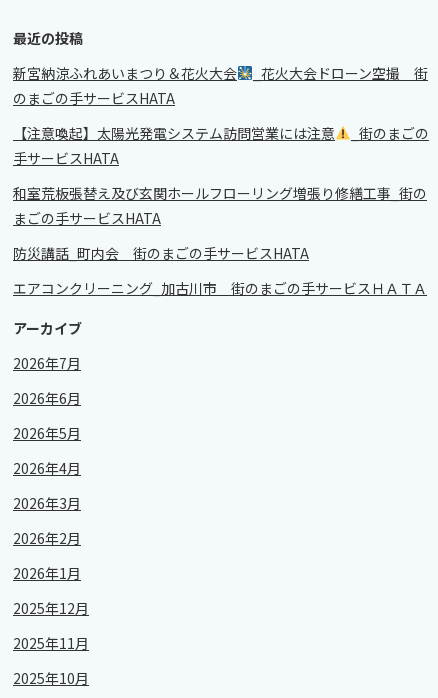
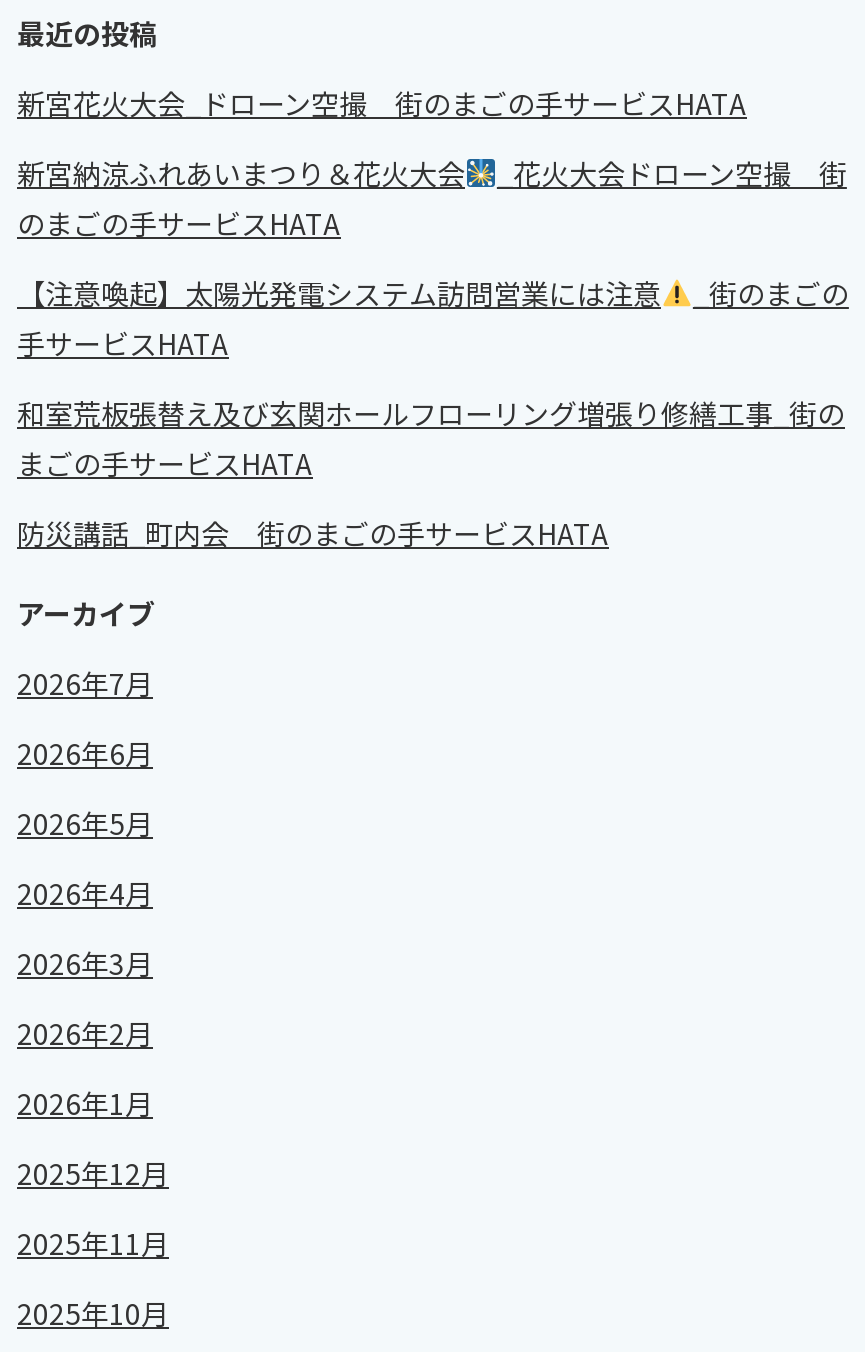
+ 新宮花火大会_ドローン空撮 街のまごの手サービスHATA

moved down: 新宮納涼ふれあいまつり＆花火大会 | _花火大会ドローン空撮 街 | のまごの手サービスHATA | ... | まごの手サービスHATA | 防災講話_町内会 街のまごの手サービスHATA

- エアコンクリーニング_加古川市 街のまごの手サービスＨＡＴＡ
